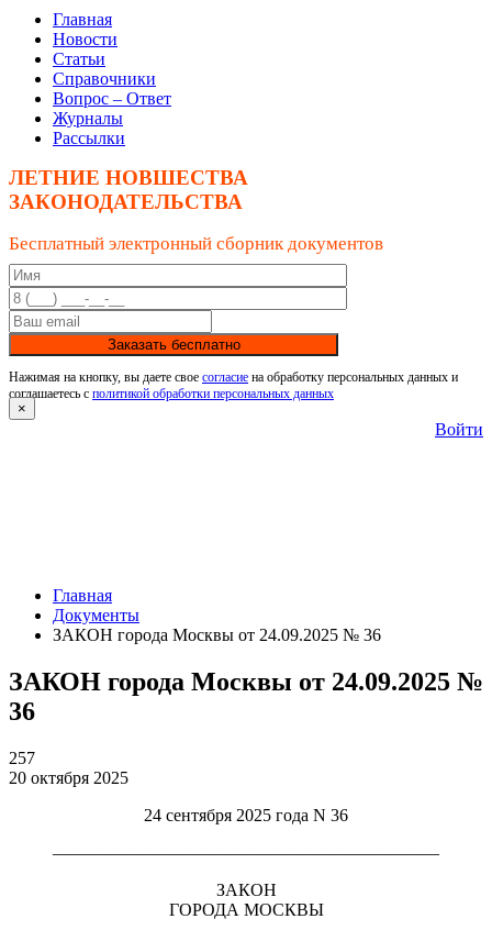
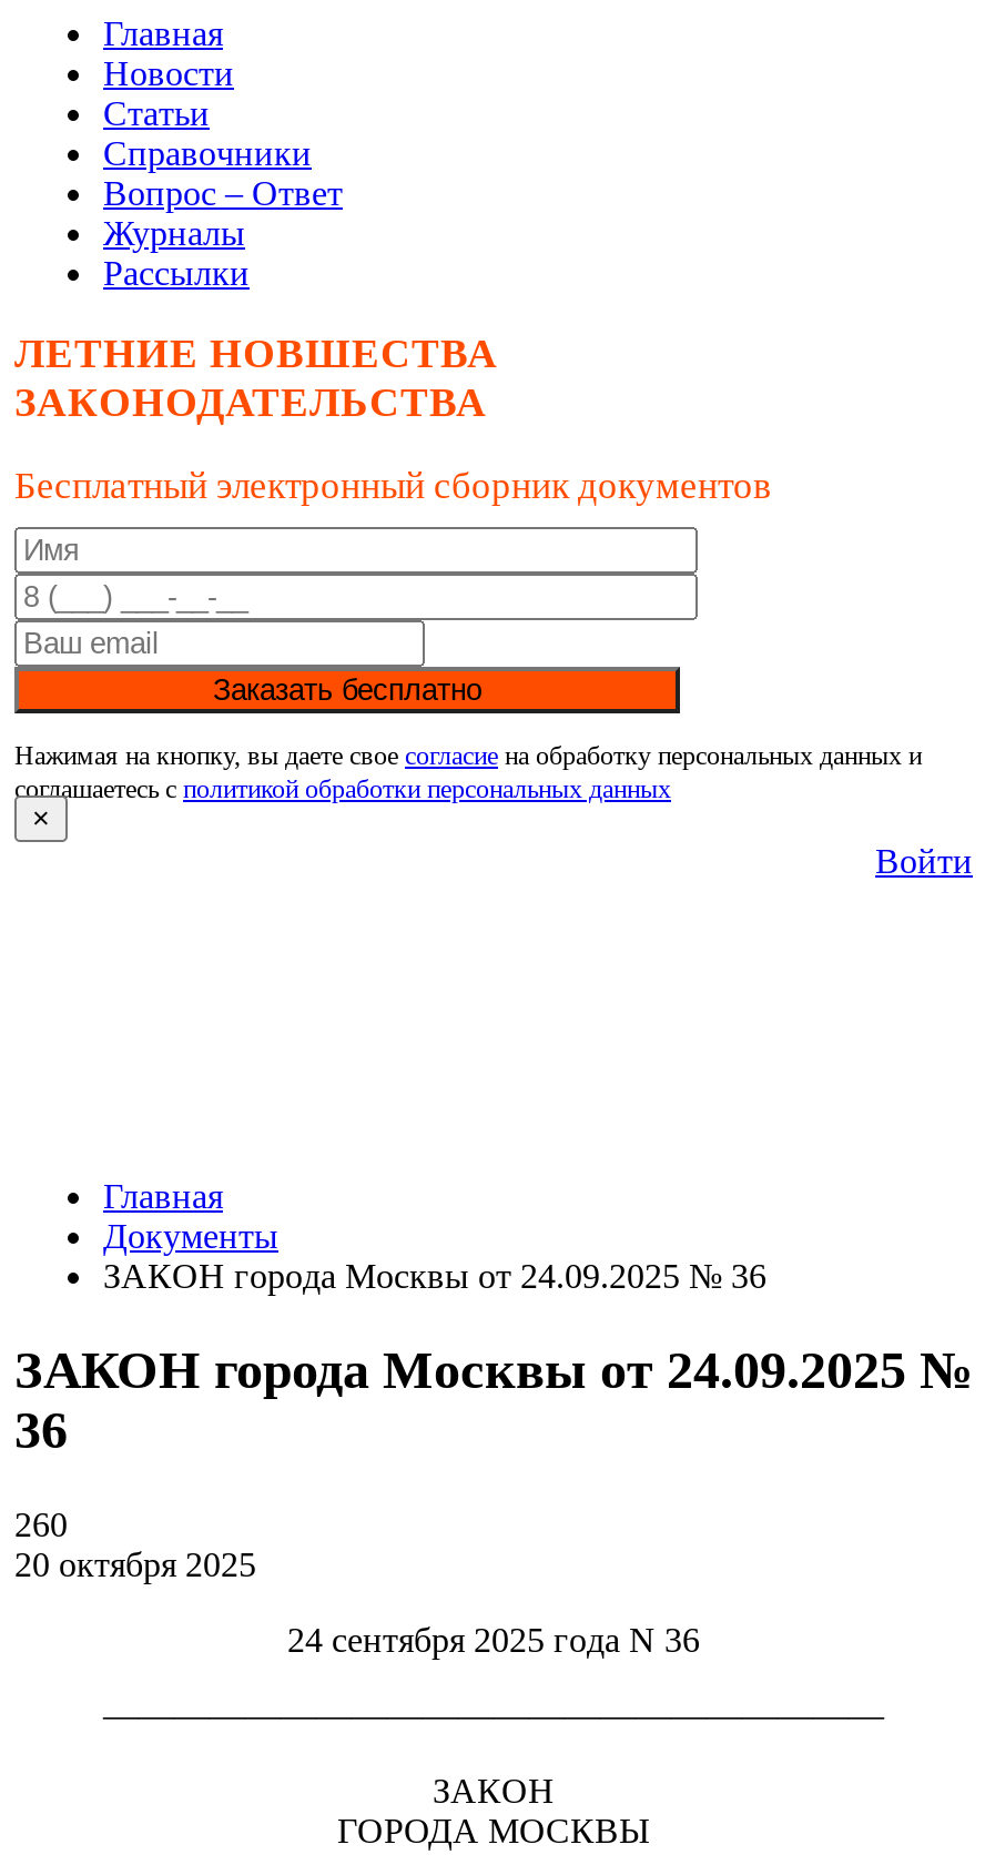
- 257
+ 260
